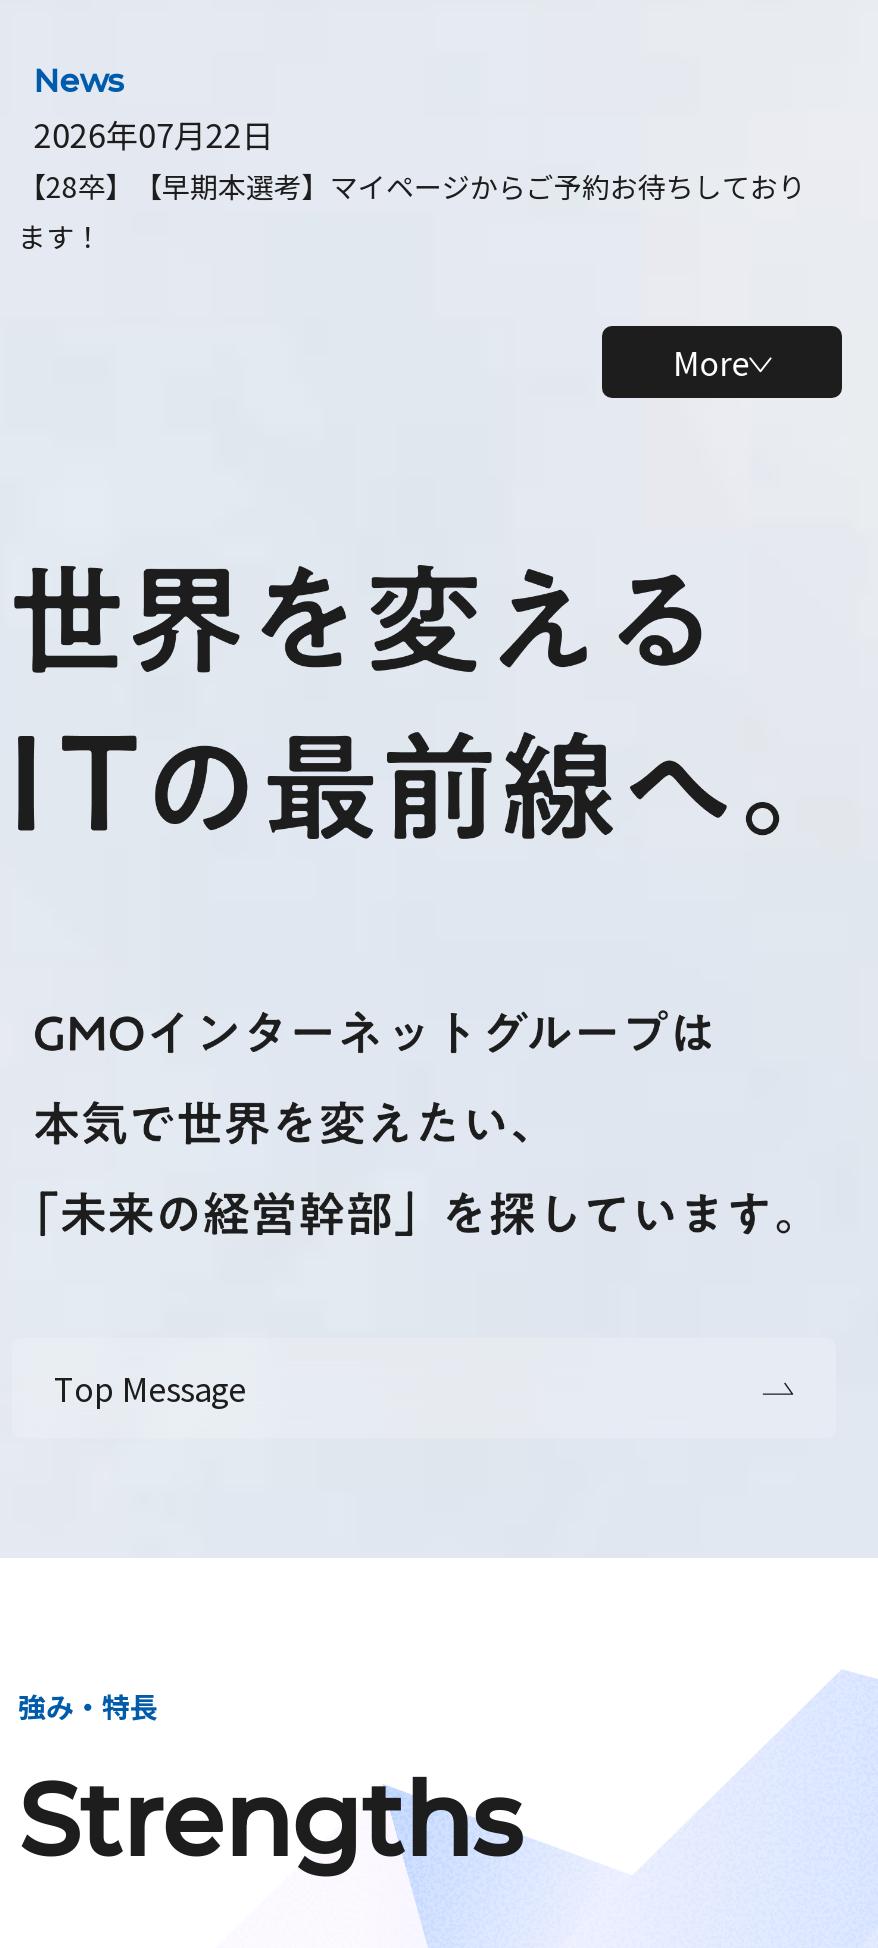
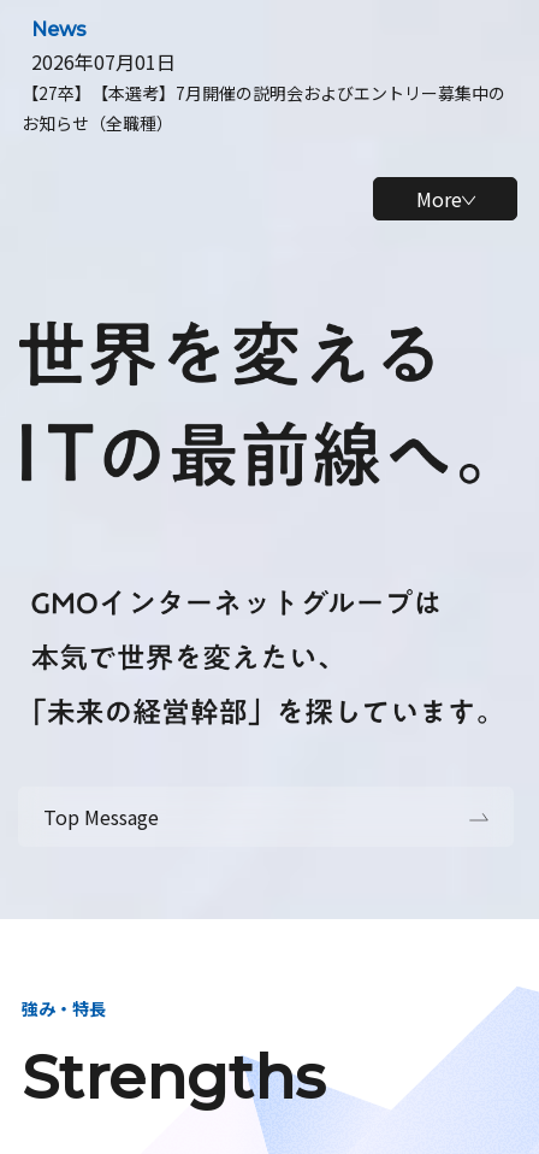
- 2026年07月22日
- 【28卒】【早期本選考】マイページからご予約お待ちしており
- ます！
+ 2026年07月01日
+ 【27卒】【本選考】7月開催の説明会およびエントリー募集中の
+ お知らせ（全職種）
